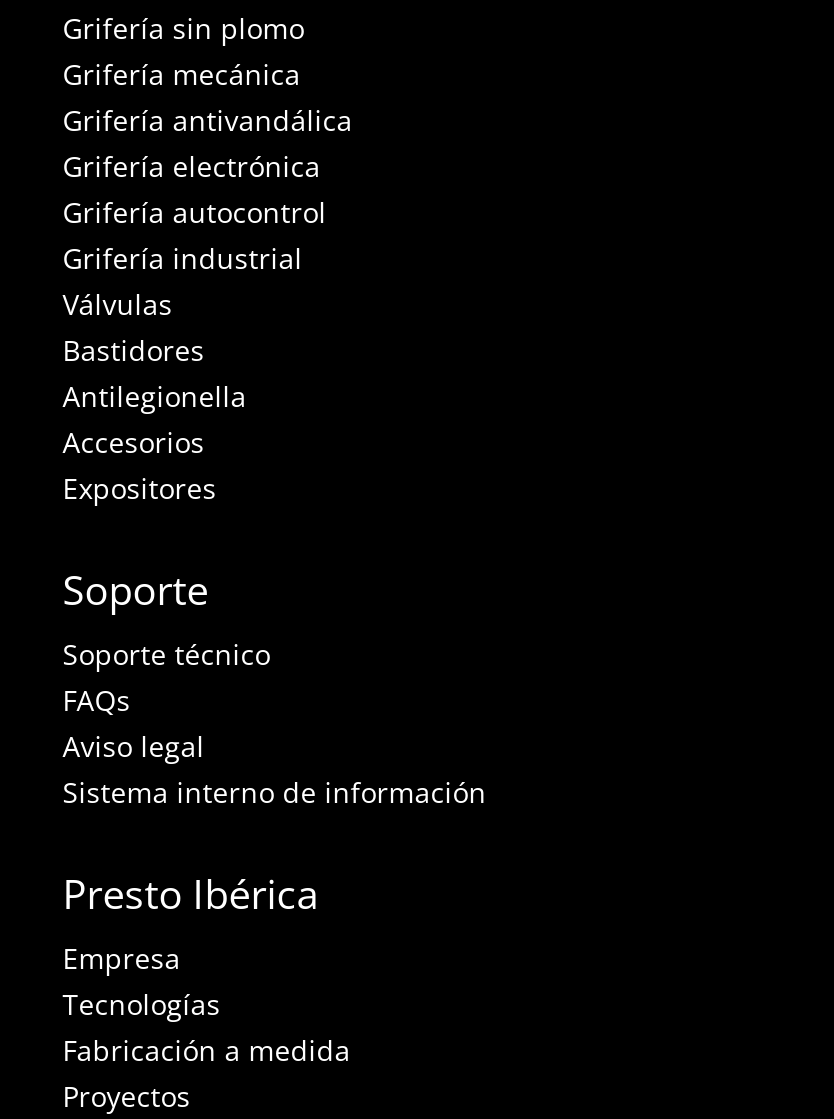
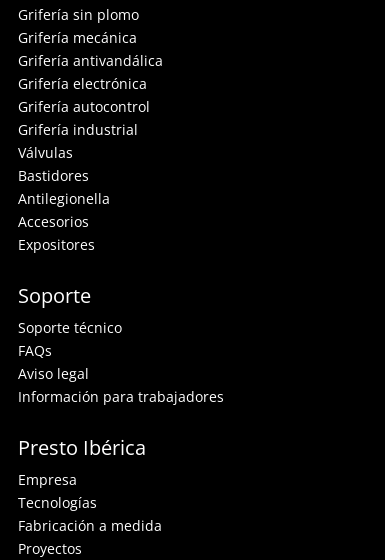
- Sistema interno de información
+ Información para trabajadores
